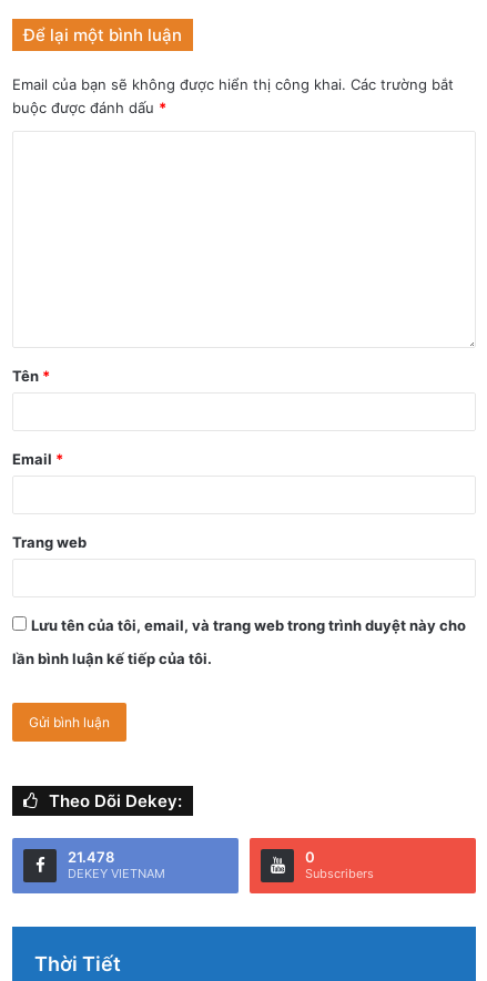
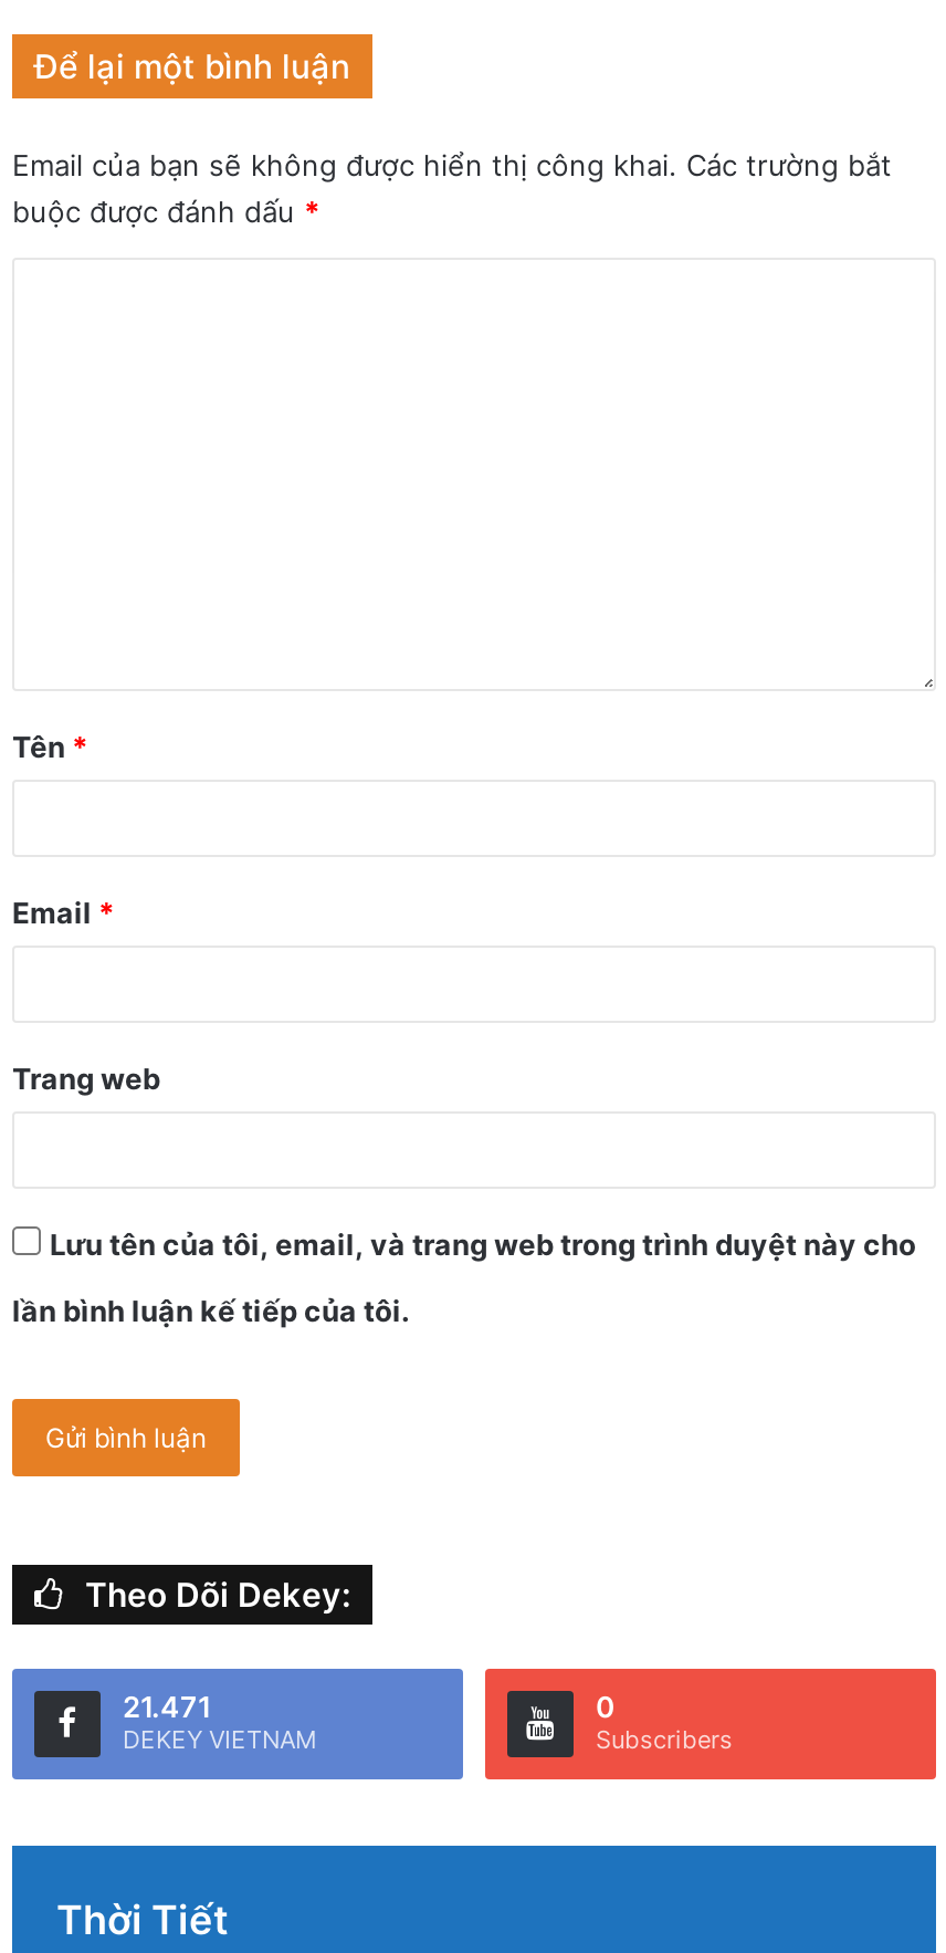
- 21.478
+ 21.471
